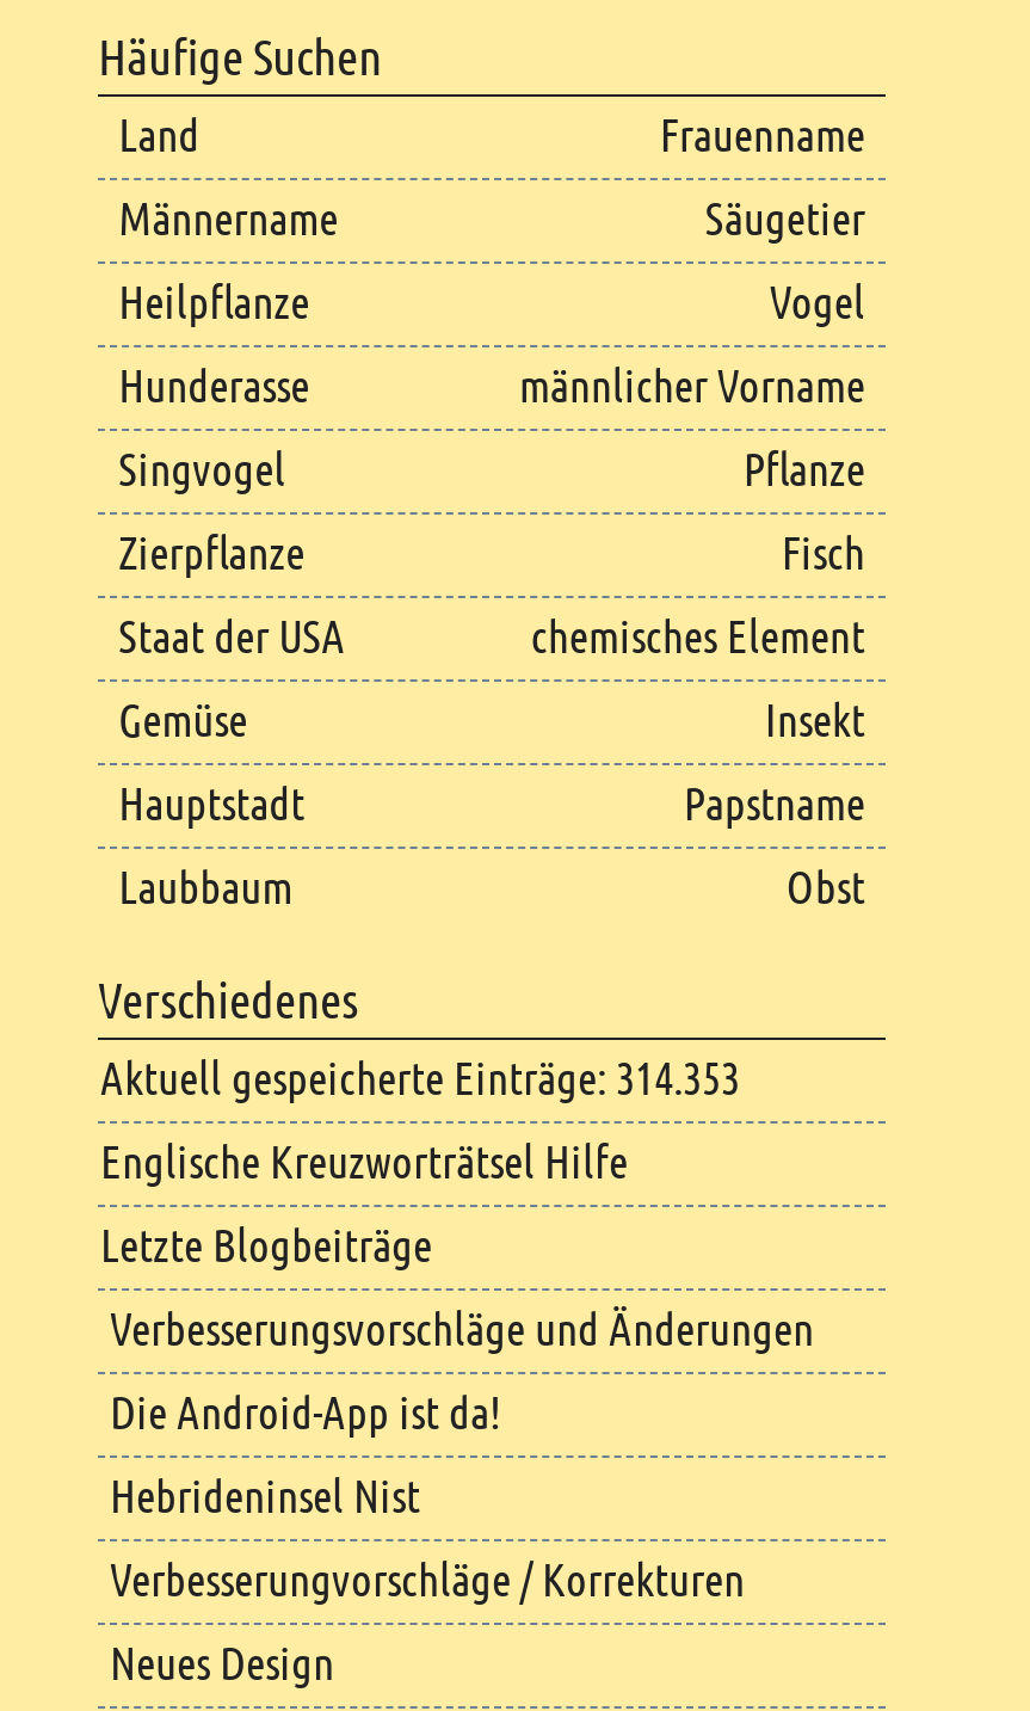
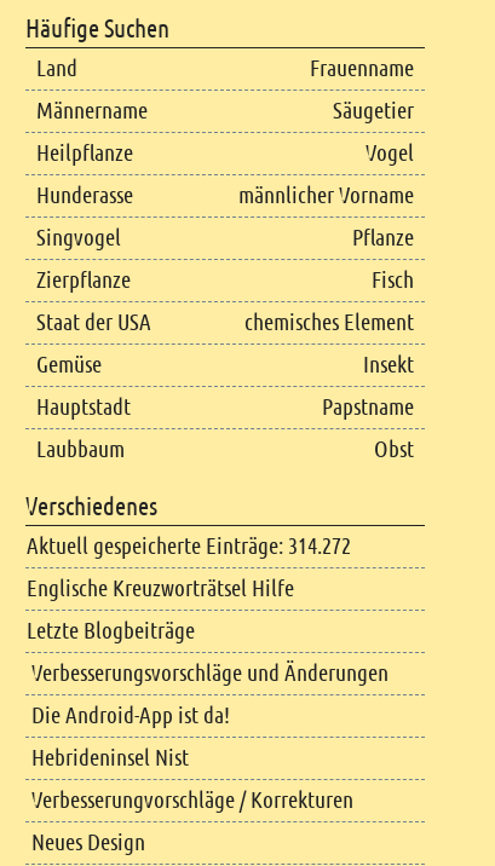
- Aktuell gespeicherte Einträge: 314.353
+ Aktuell gespeicherte Einträge: 314.272
